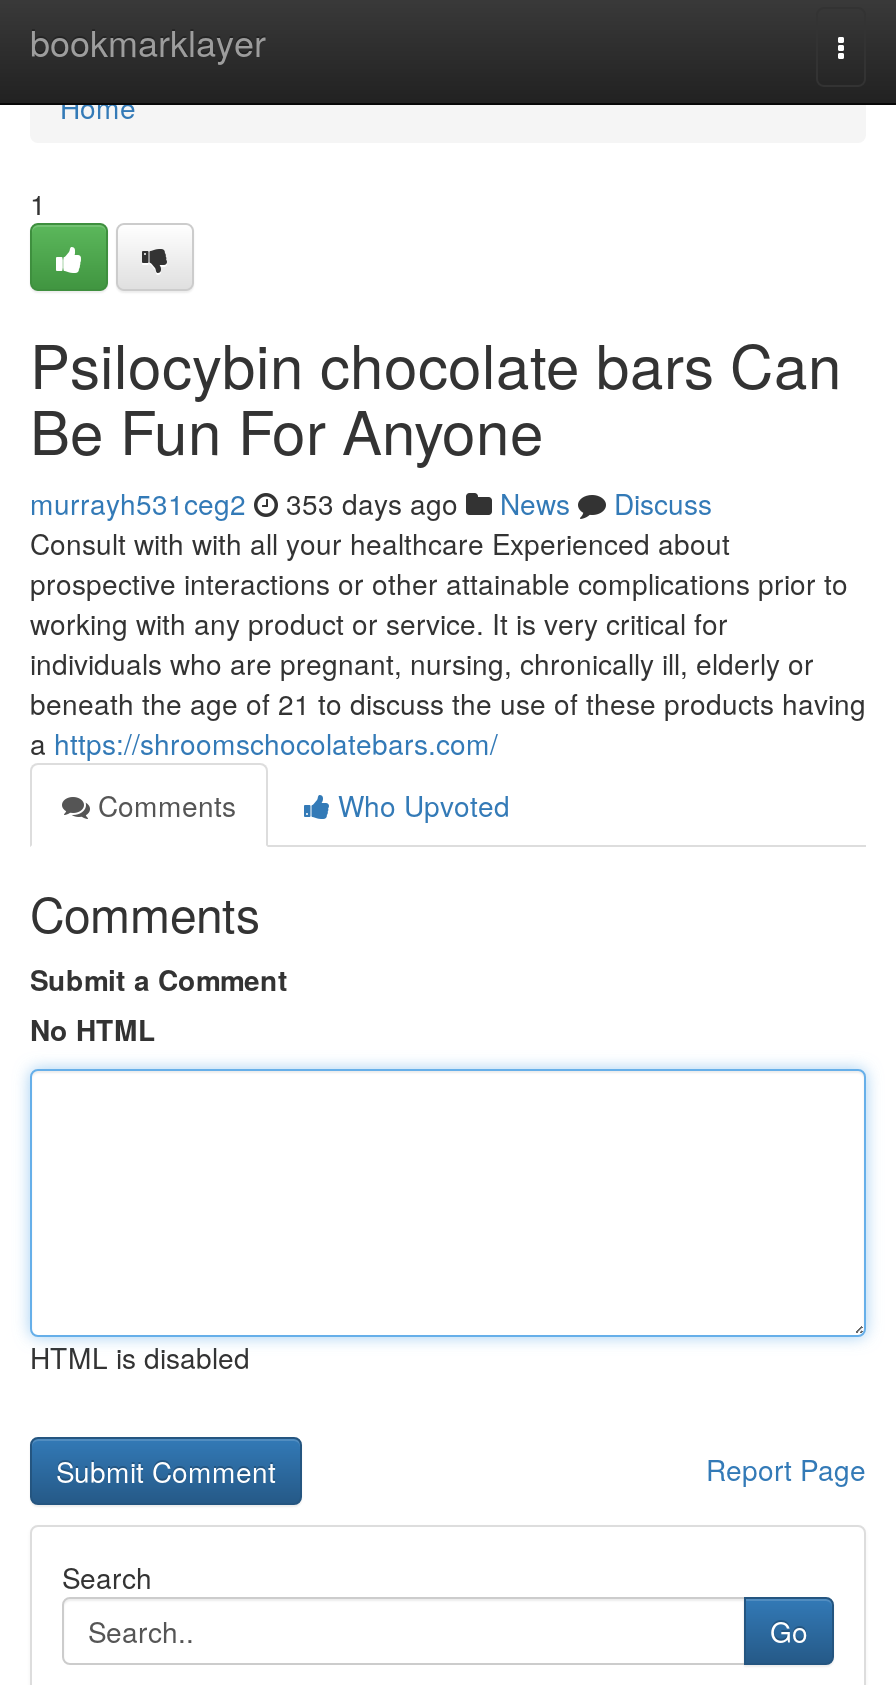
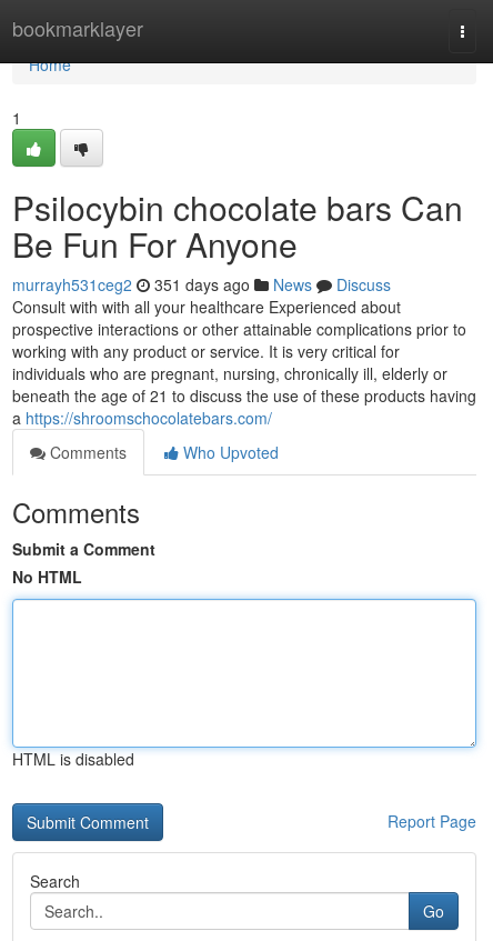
- murrayh531ceg2 353 days ago News Discuss
+ murrayh531ceg2 351 days ago News Discuss
